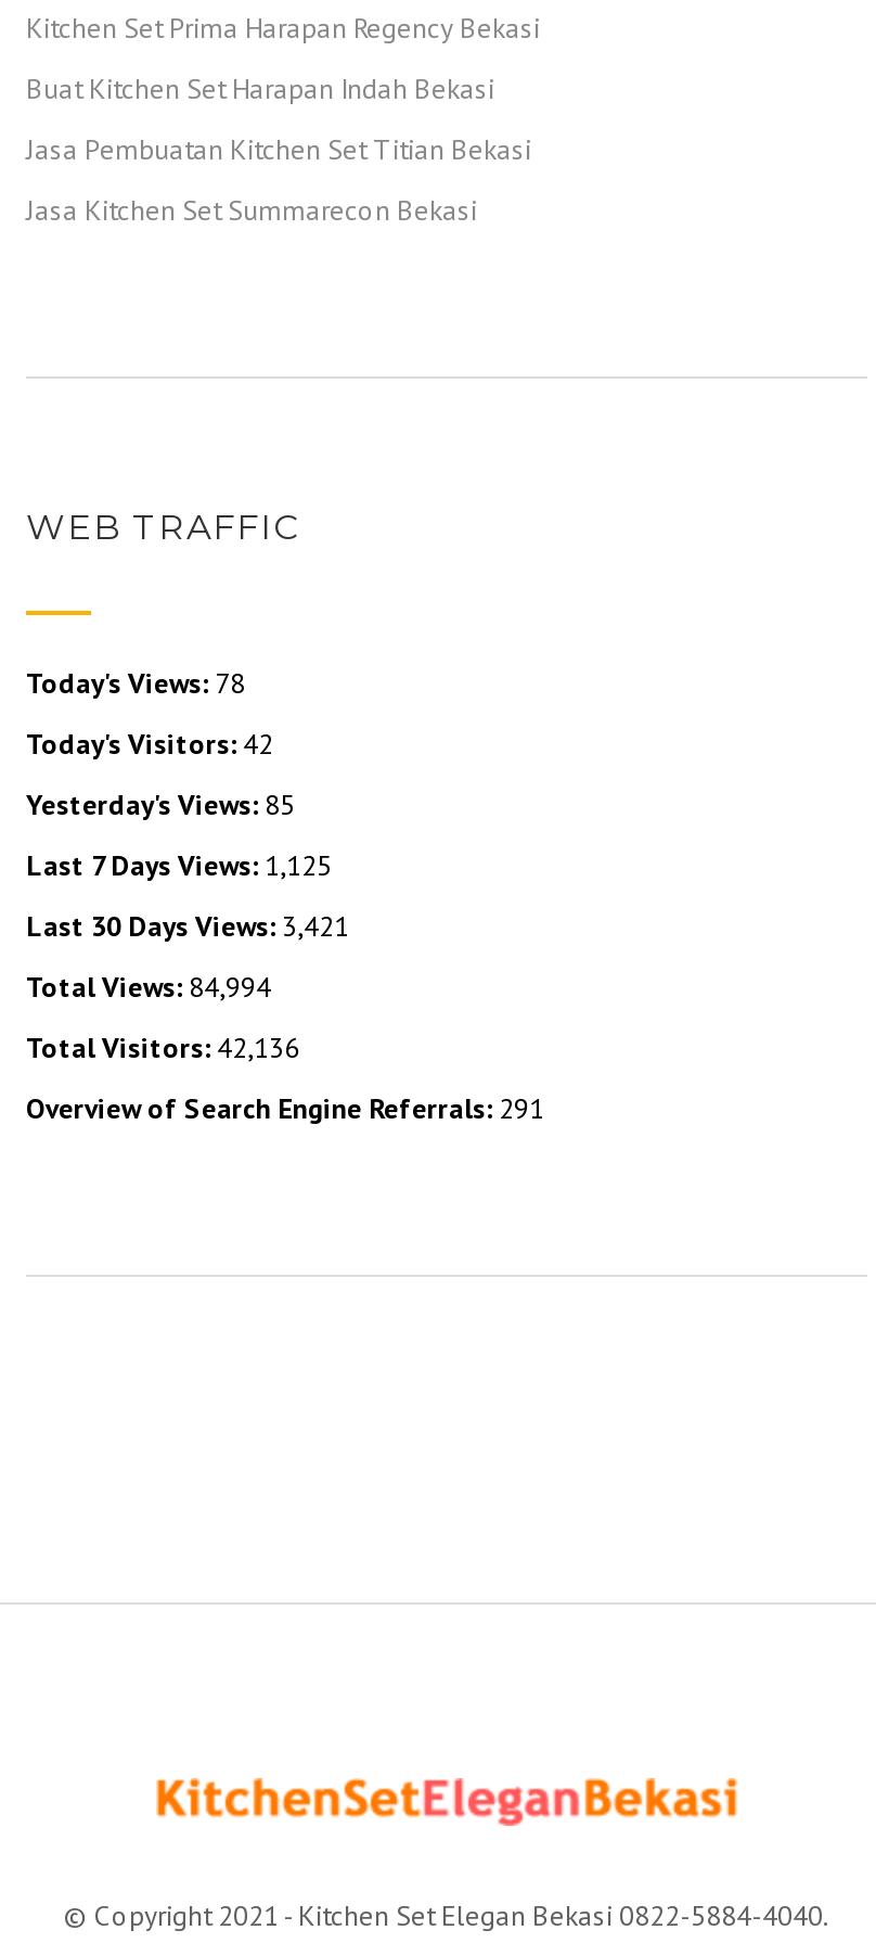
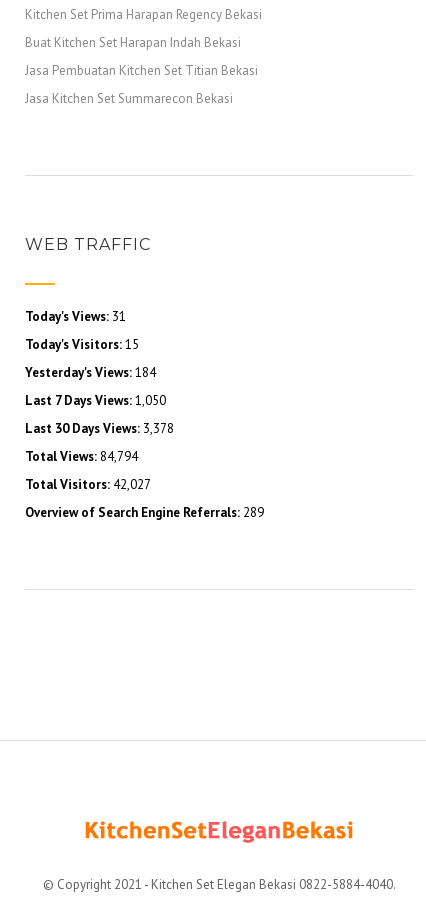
- Today's Views: 78
+ Today's Views: 31

- Today's Visitors: 42
+ Today's Visitors: 15

- Yesterday's Views: 85
+ Yesterday's Views: 184

- Last 7 Days Views: 1,125
+ Last 7 Days Views: 1,050

- Last 30 Days Views: 3,421
+ Last 30 Days Views: 3,378

- Total Views: 84,994
+ Total Views: 84,794

- Total Visitors: 42,136
+ Total Visitors: 42,027

- Overview of Search Engine Referrals: 291
+ Overview of Search Engine Referrals: 289
